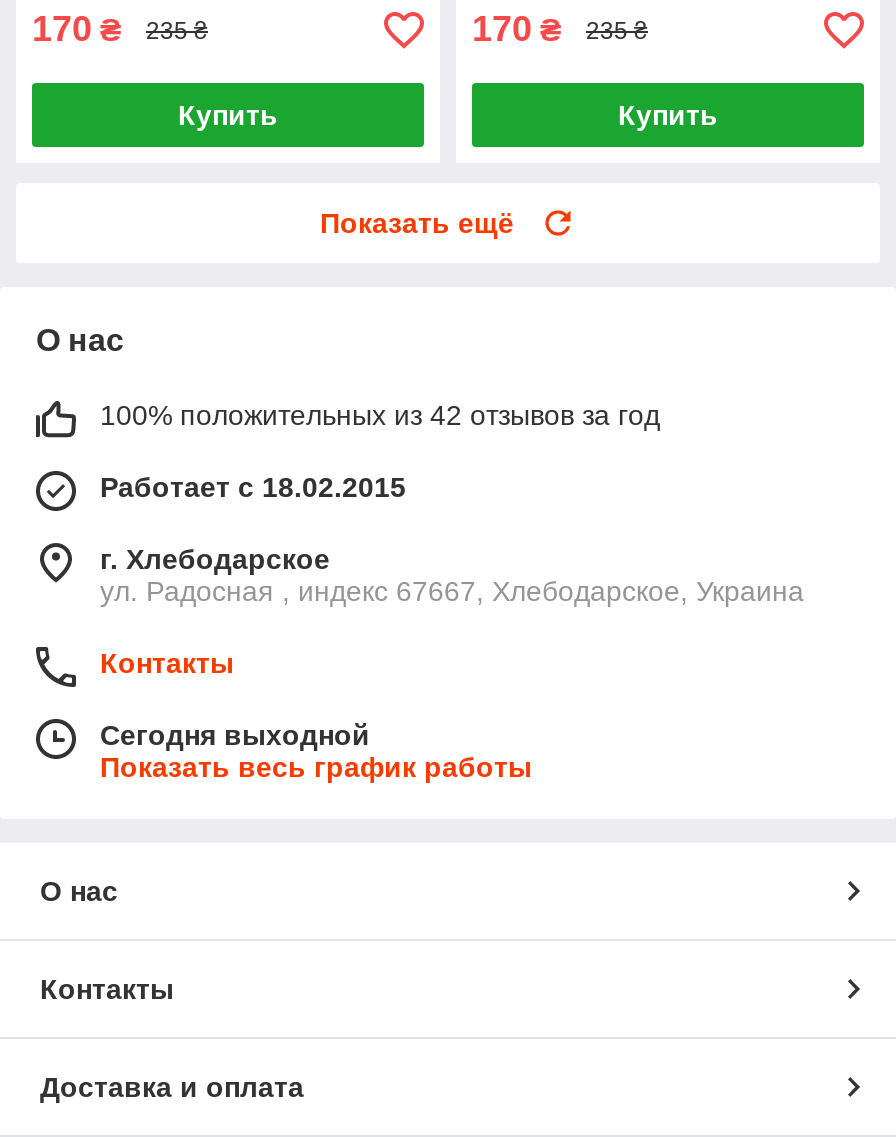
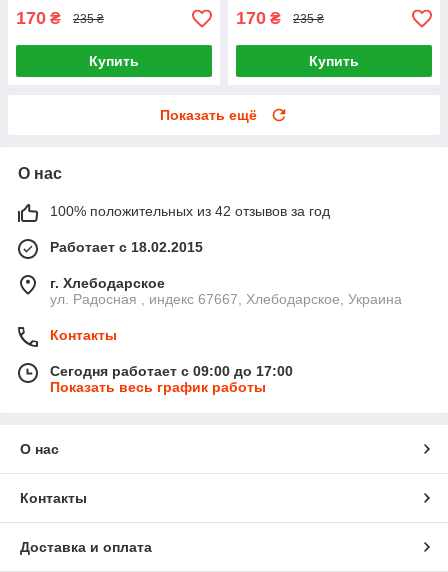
- Сегодня выходной
+ Сегодня работает с 09:00 до 17:00
